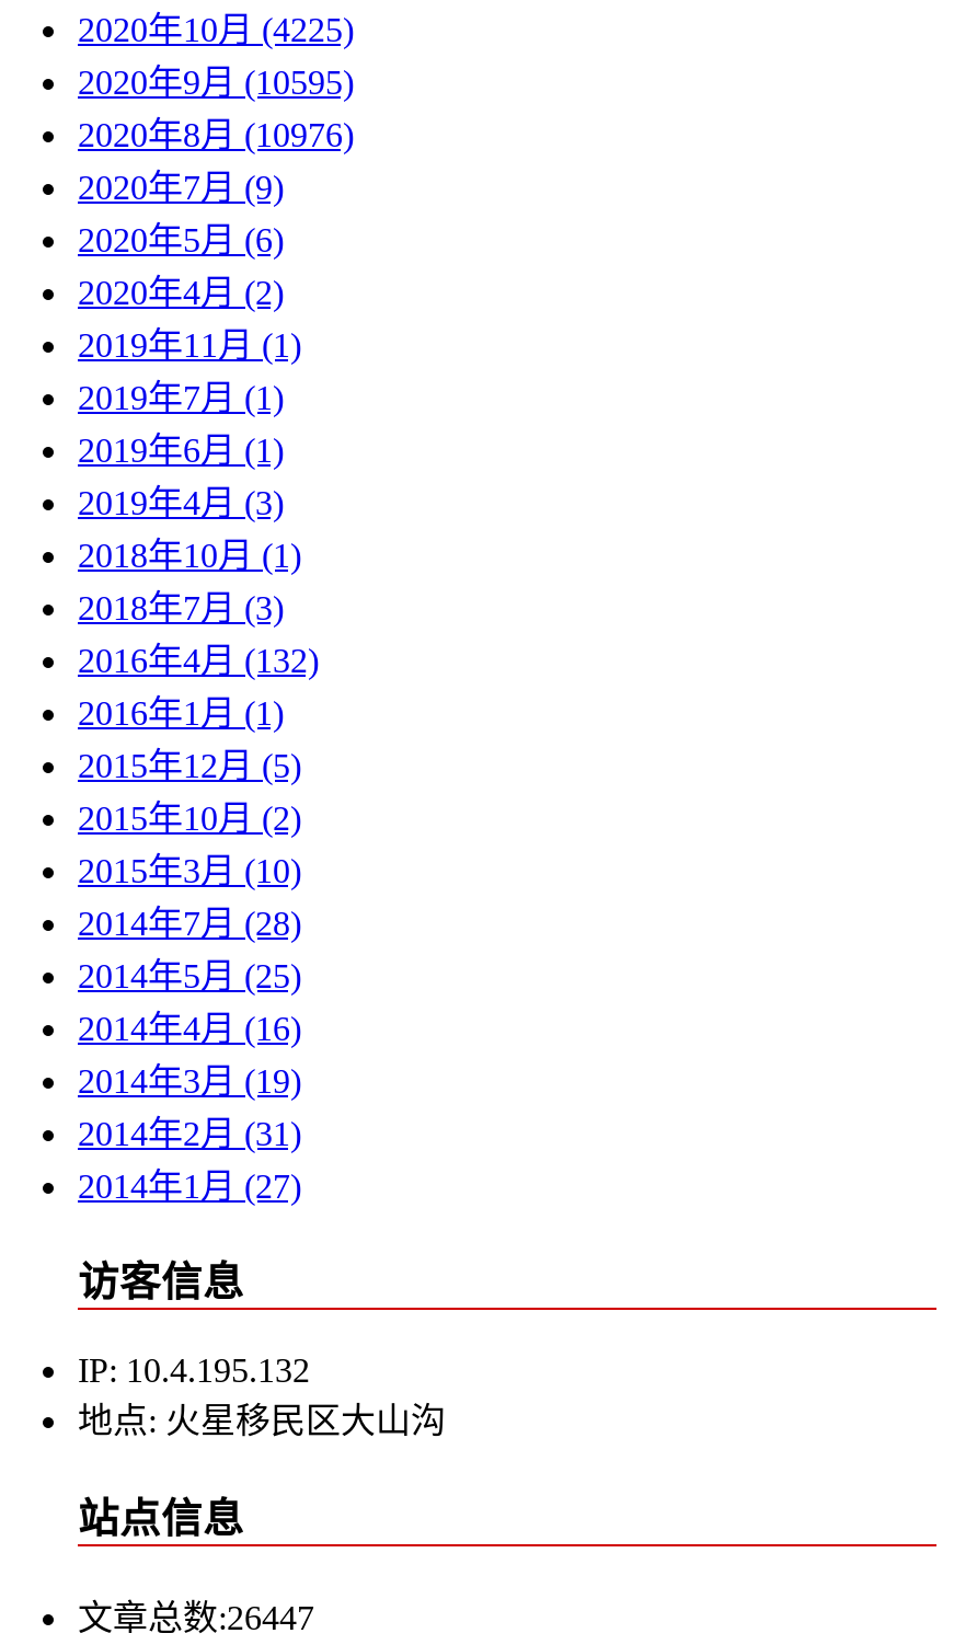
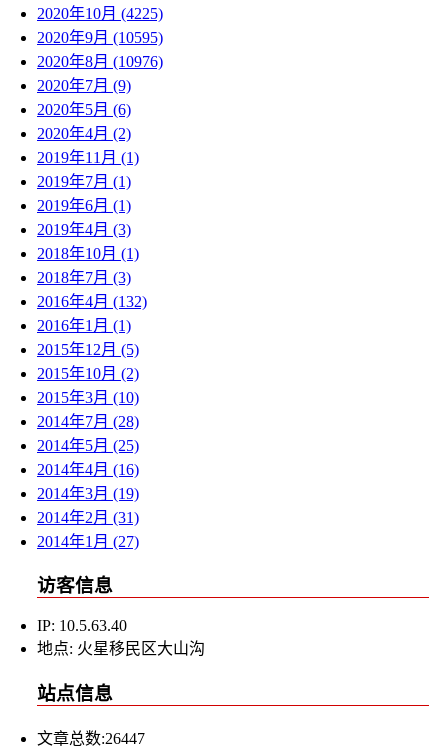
- IP: 10.4.195.132
+ IP: 10.5.63.40
